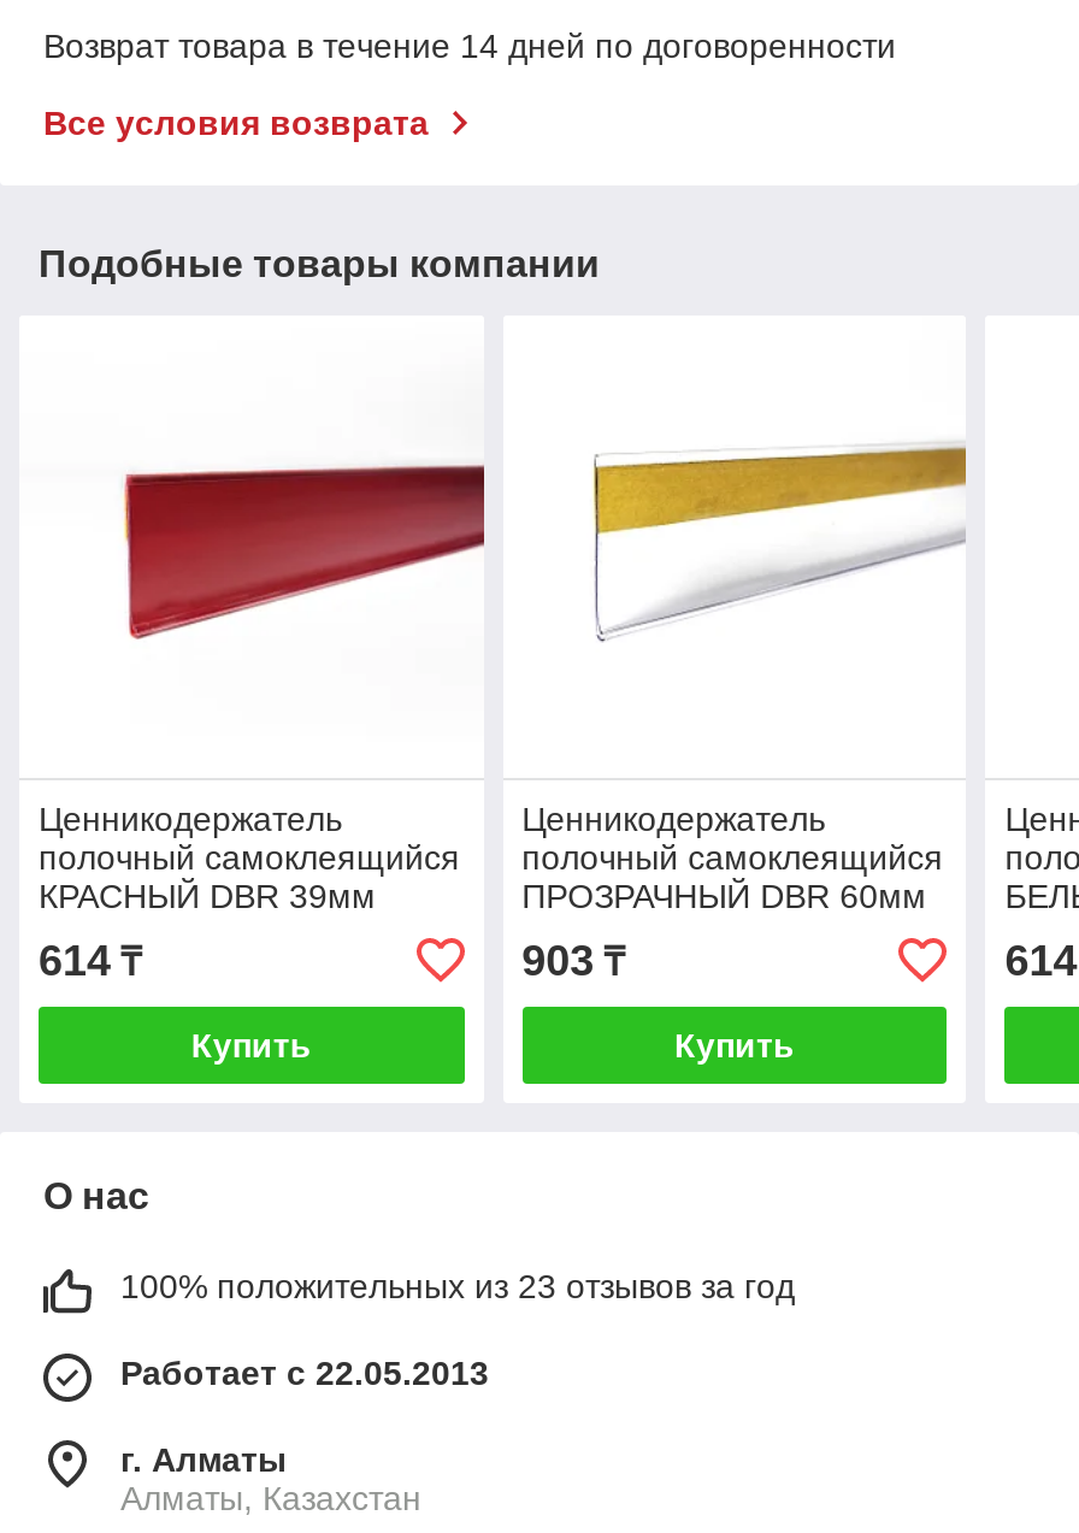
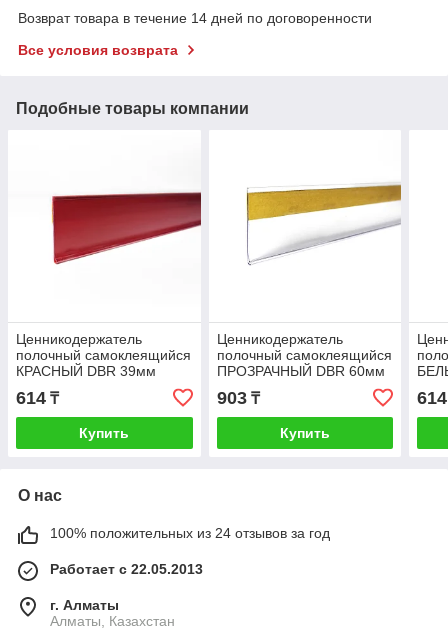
- 100% положительных из 23 отзывов за год
+ 100% положительных из 24 отзывов за год
